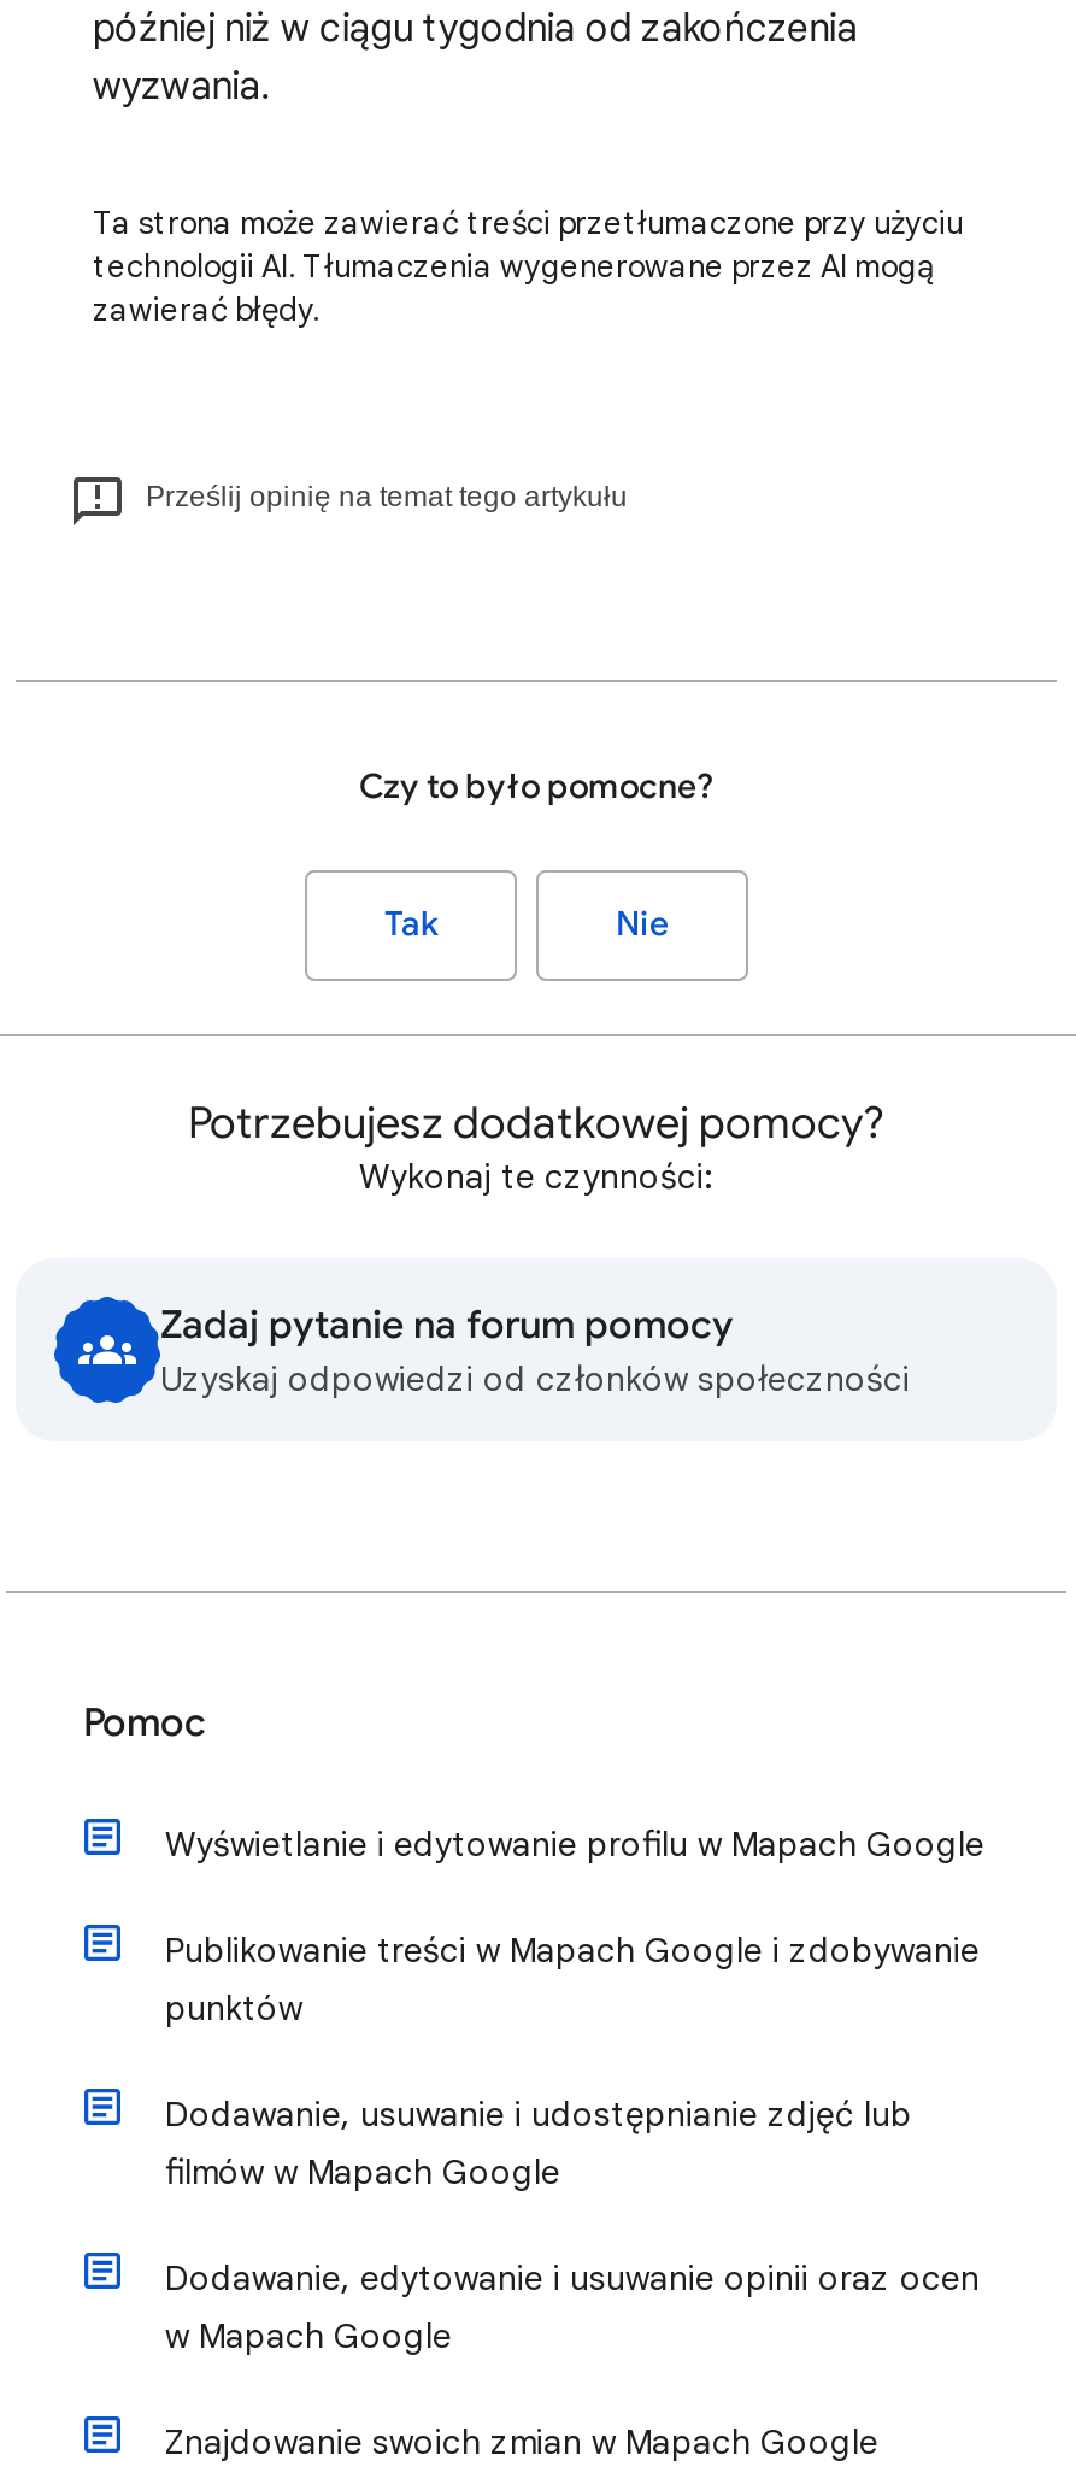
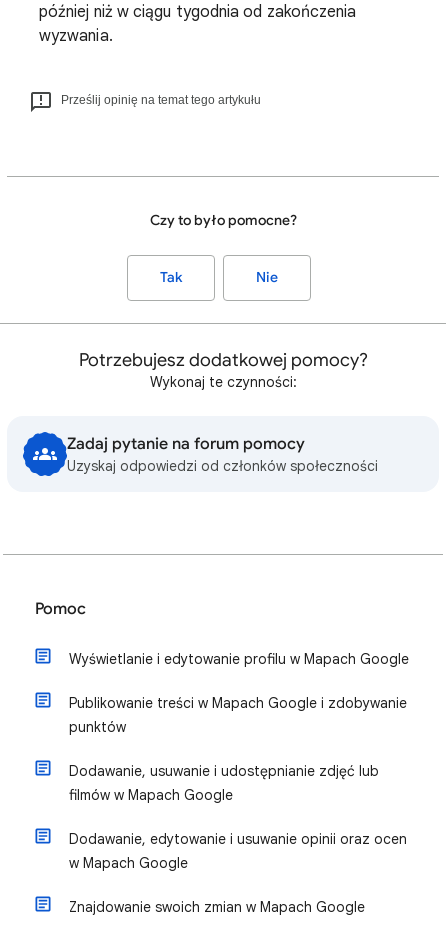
- Ta strona może zawierać treści przetłumaczone przy użyciu
- technologii AI. Tłumaczenia wygenerowane przez AI mogą
- zawierać błędy.
